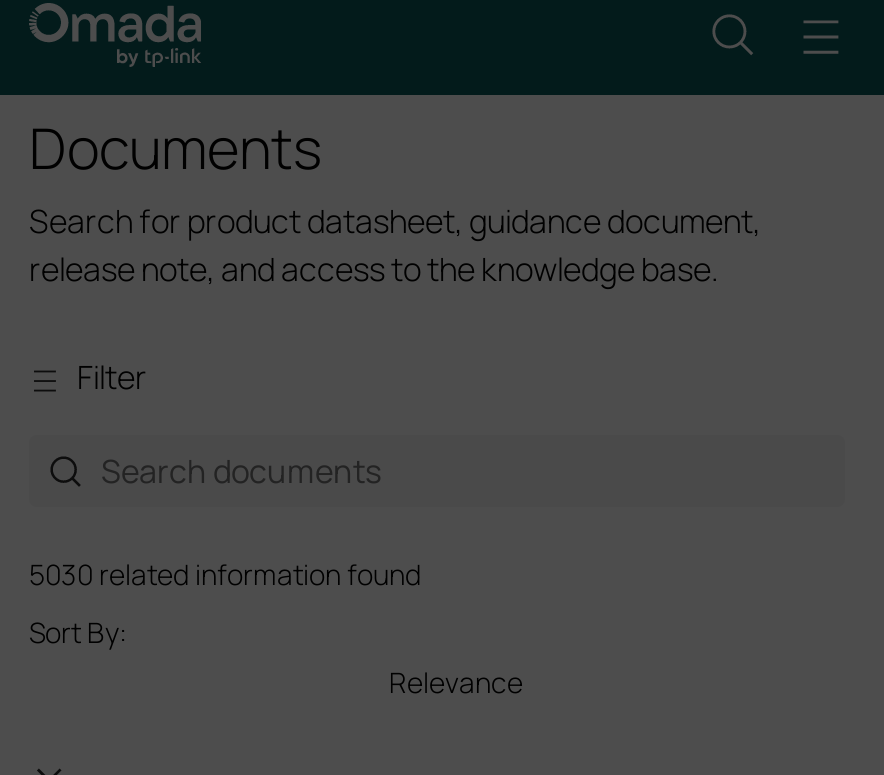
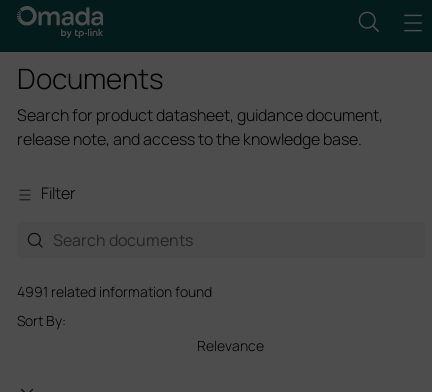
- 5030 related information found
+ 4991 related information found
